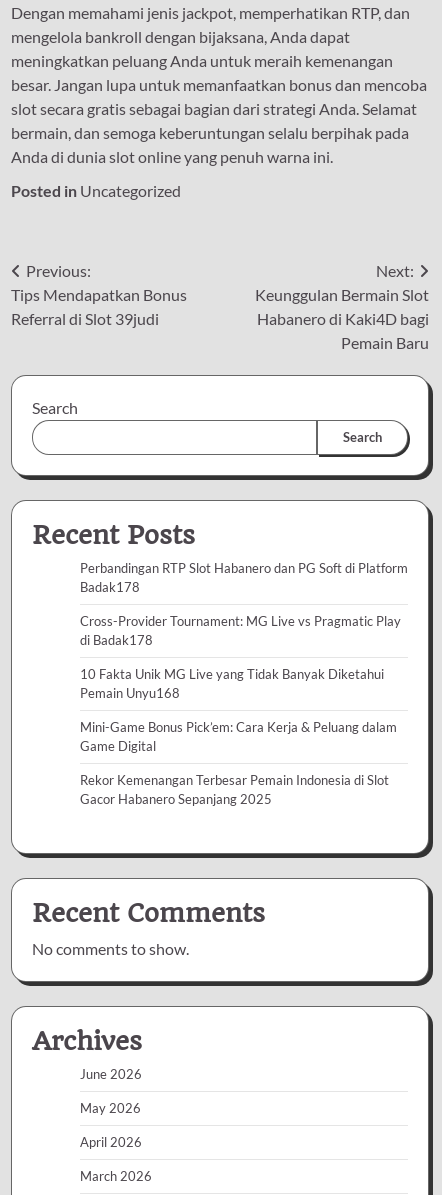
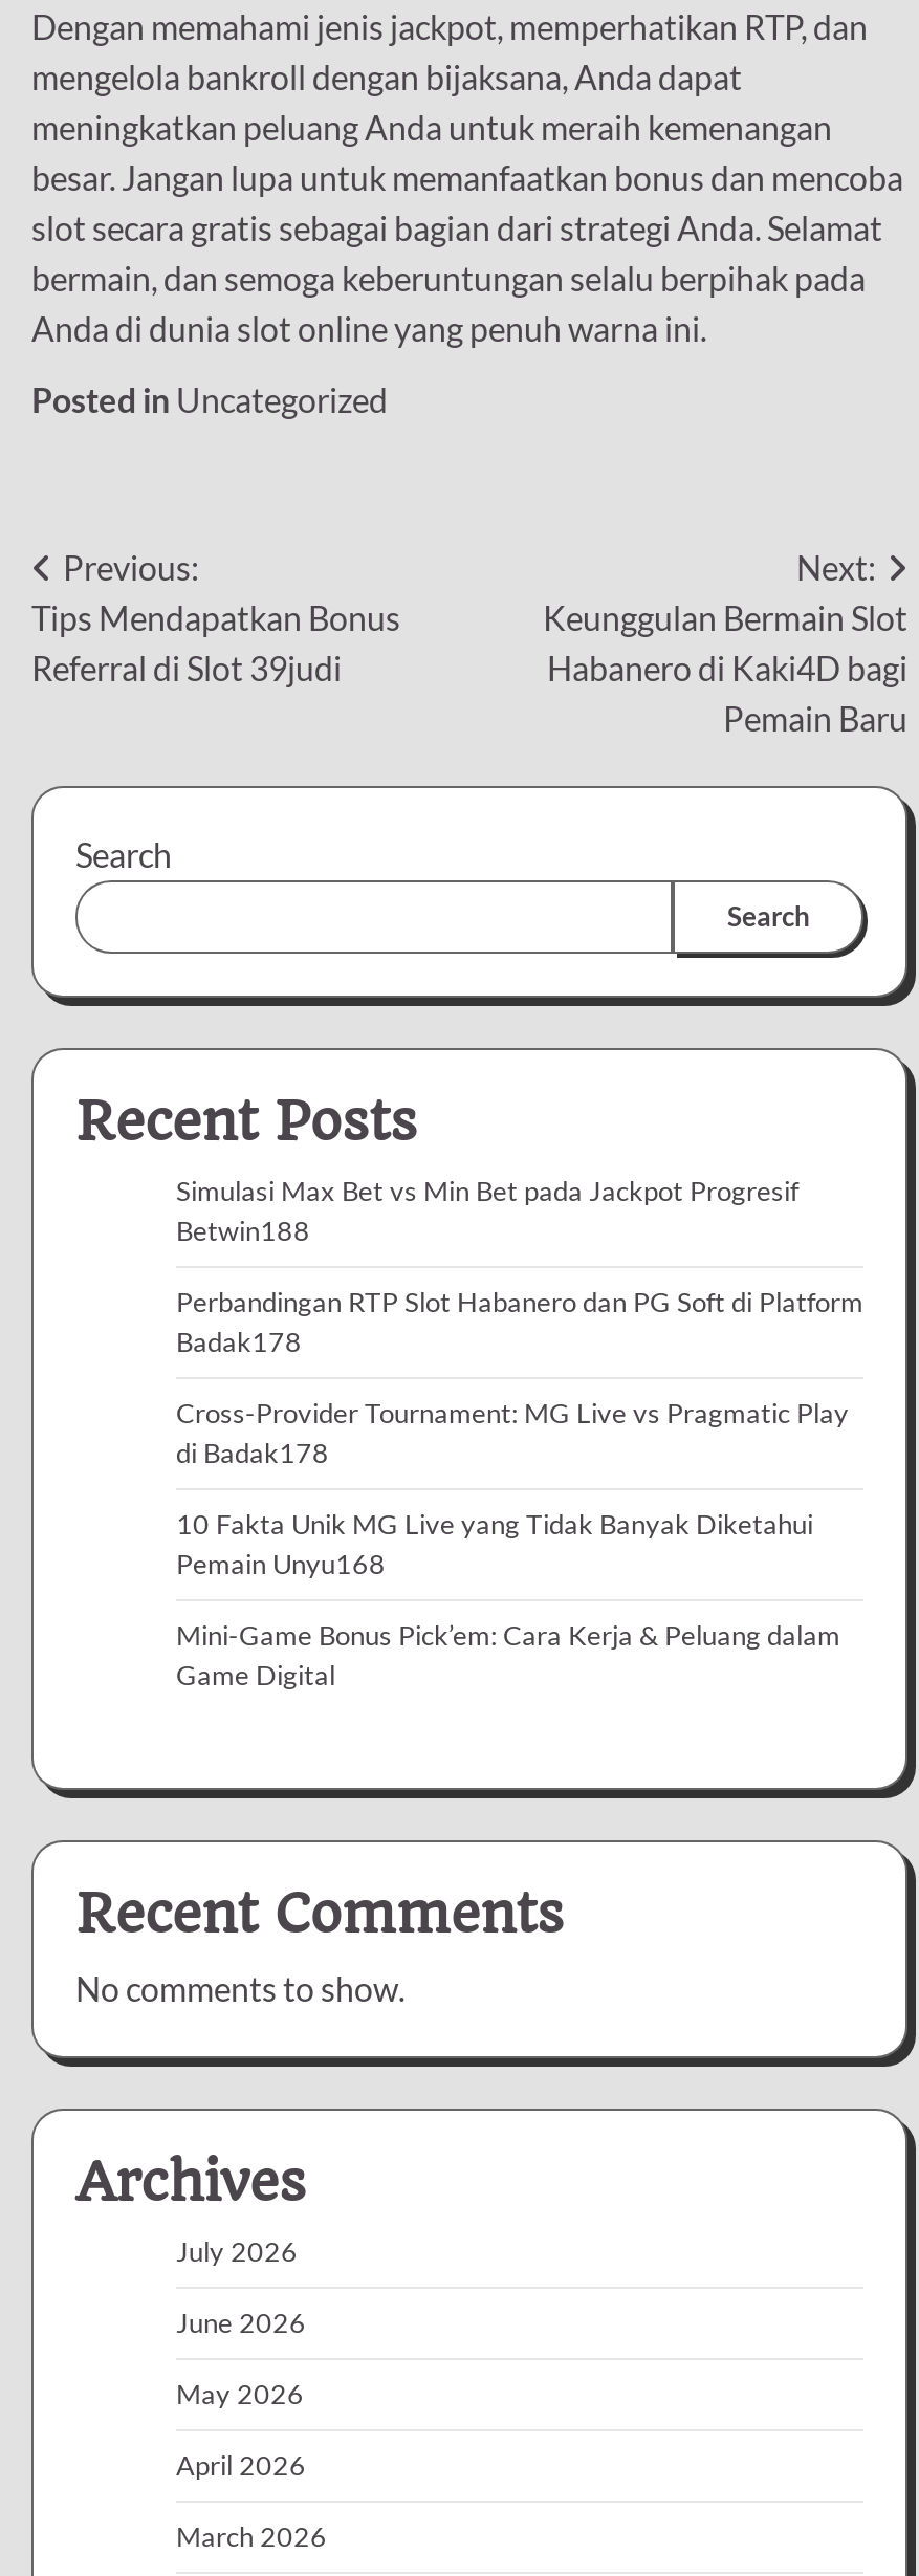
+ Simulasi Max Bet vs Min Bet pada Jackpot Progresif
+ Betwin188

moved down: Perbandingan RTP Slot Habanero dan PG Soft di Platform | Badak178 | Cross-Provider Tournament: MG Live vs Pragmatic Play | di Badak178 | 10 Fakta Unik MG Live yang Tidak Banyak Diketahui | Pemain Unyu168 | Mini-Game Bonus Pick’em: Cara Kerja & Peluang dalam | Game Digital

- Rekor Kemenangan Terbesar Pemain Indonesia di Slot
- Gacor Habanero Sepanjang 2025

+ July 2026
